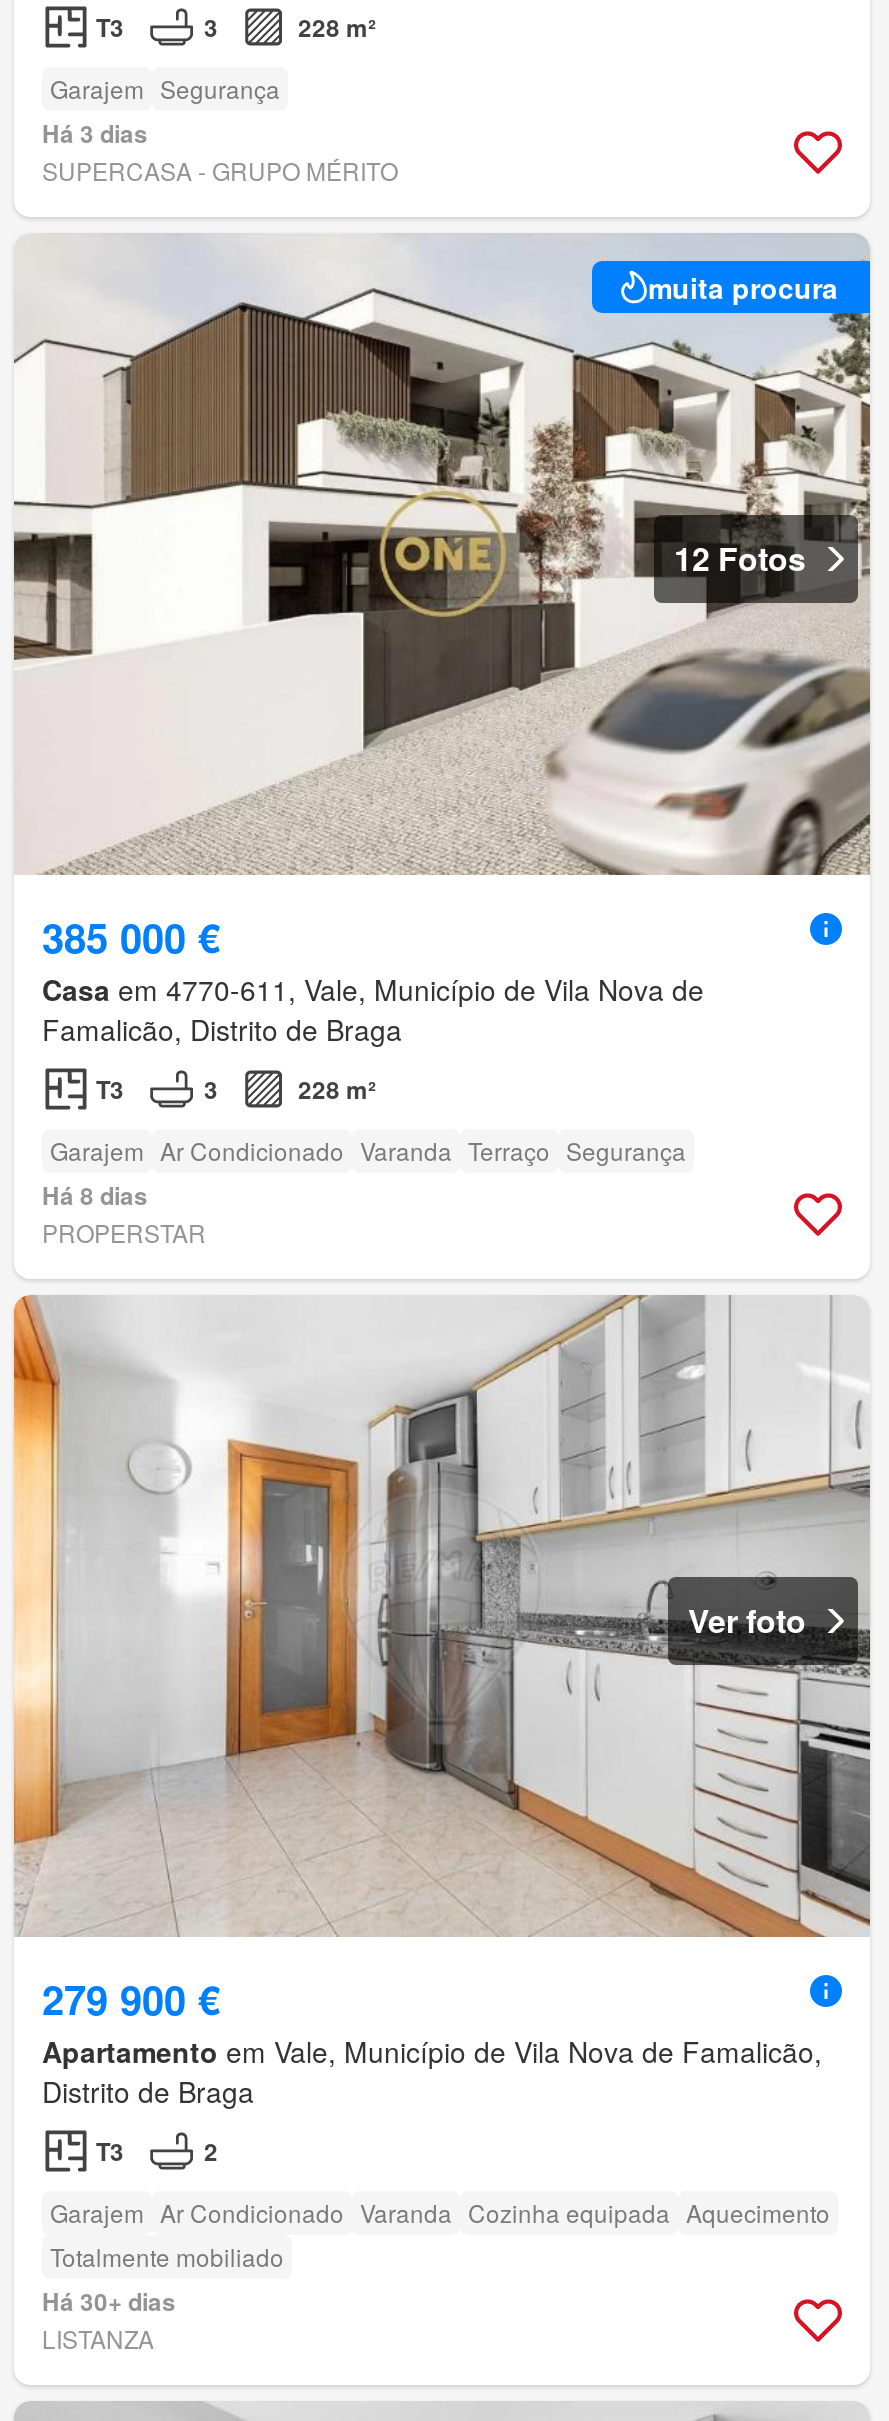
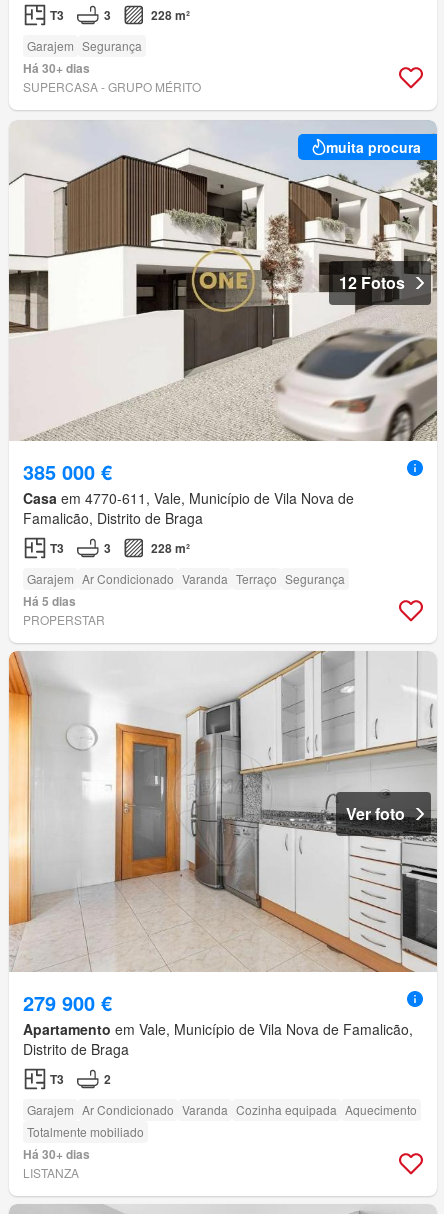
- Há 3 dias
+ Há 30+ dias

- Há 8 dias
+ Há 5 dias
